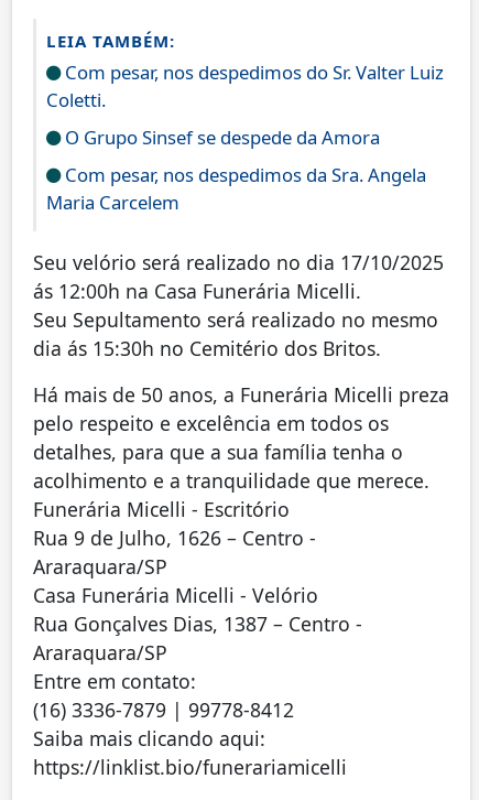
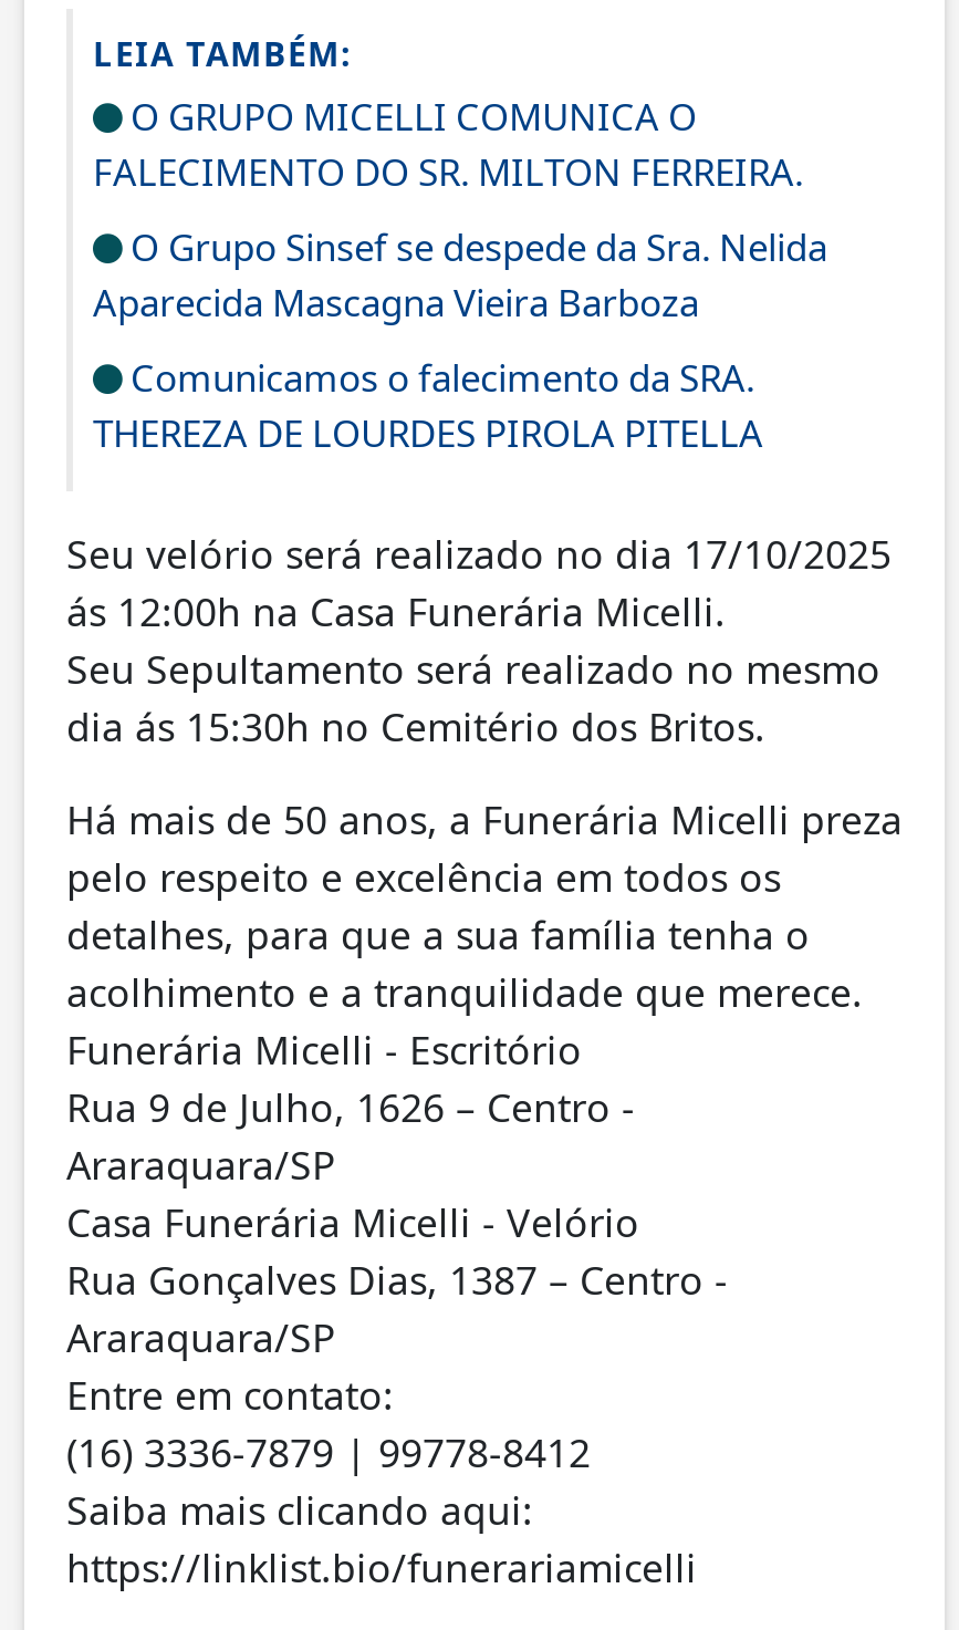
- Com pesar, nos despedimos do Sr. Valter Luiz
- Coletti.
+ O GRUPO MICELLI COMUNICA O
+ FALECIMENTO DO SR. MILTON FERREIRA.

- O Grupo Sinsef se despede da Amora
+ O Grupo Sinsef se despede da Sra. Nelida
+ Aparecida Mascagna Vieira Barboza

- Com pesar, nos despedimos da Sra. Angela
- Maria Carcelem
+ Comunicamos o falecimento da SRA.
+ THEREZA DE LOURDES PIROLA PITELLA
